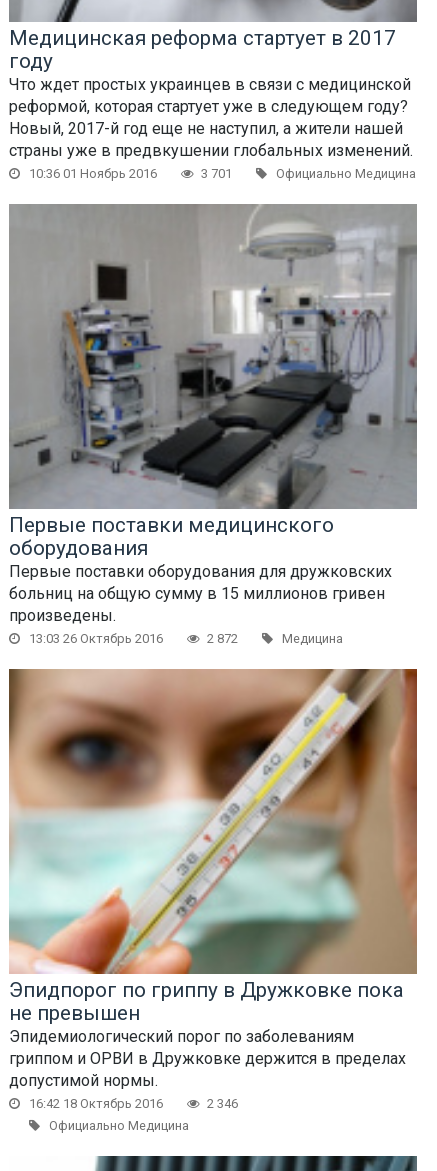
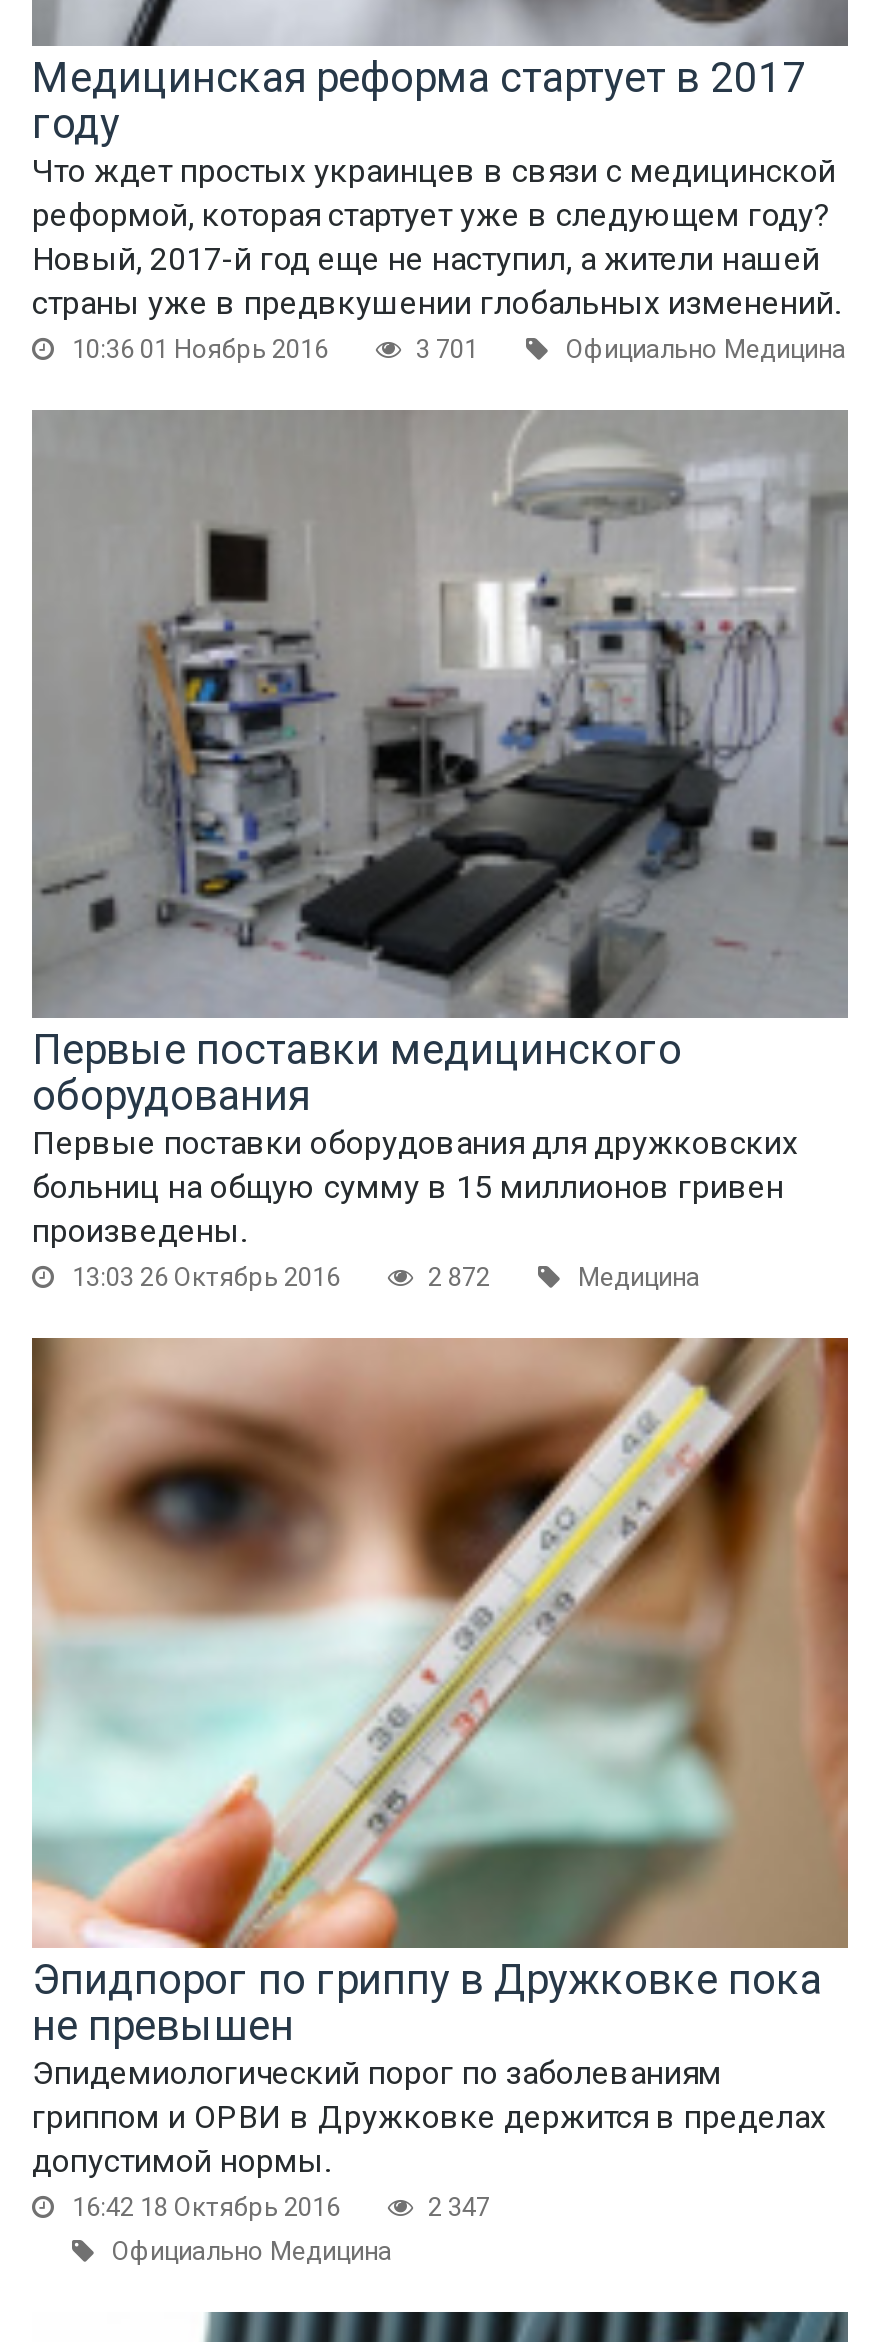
- 2 346
+ 2 347
